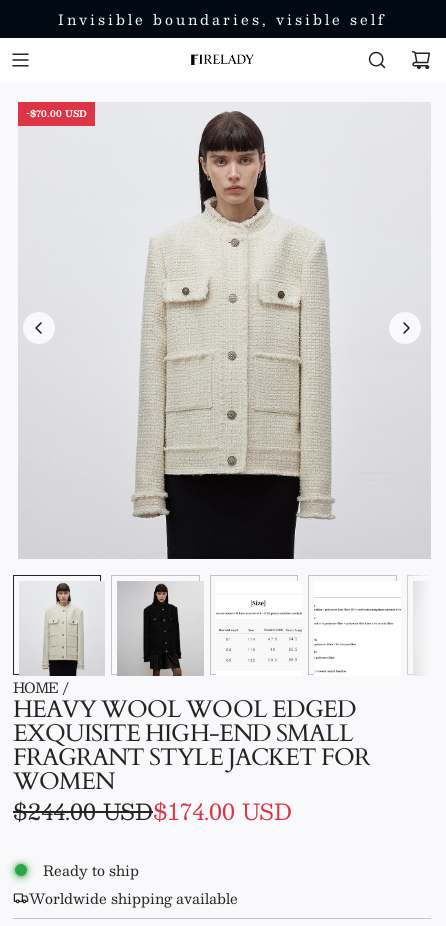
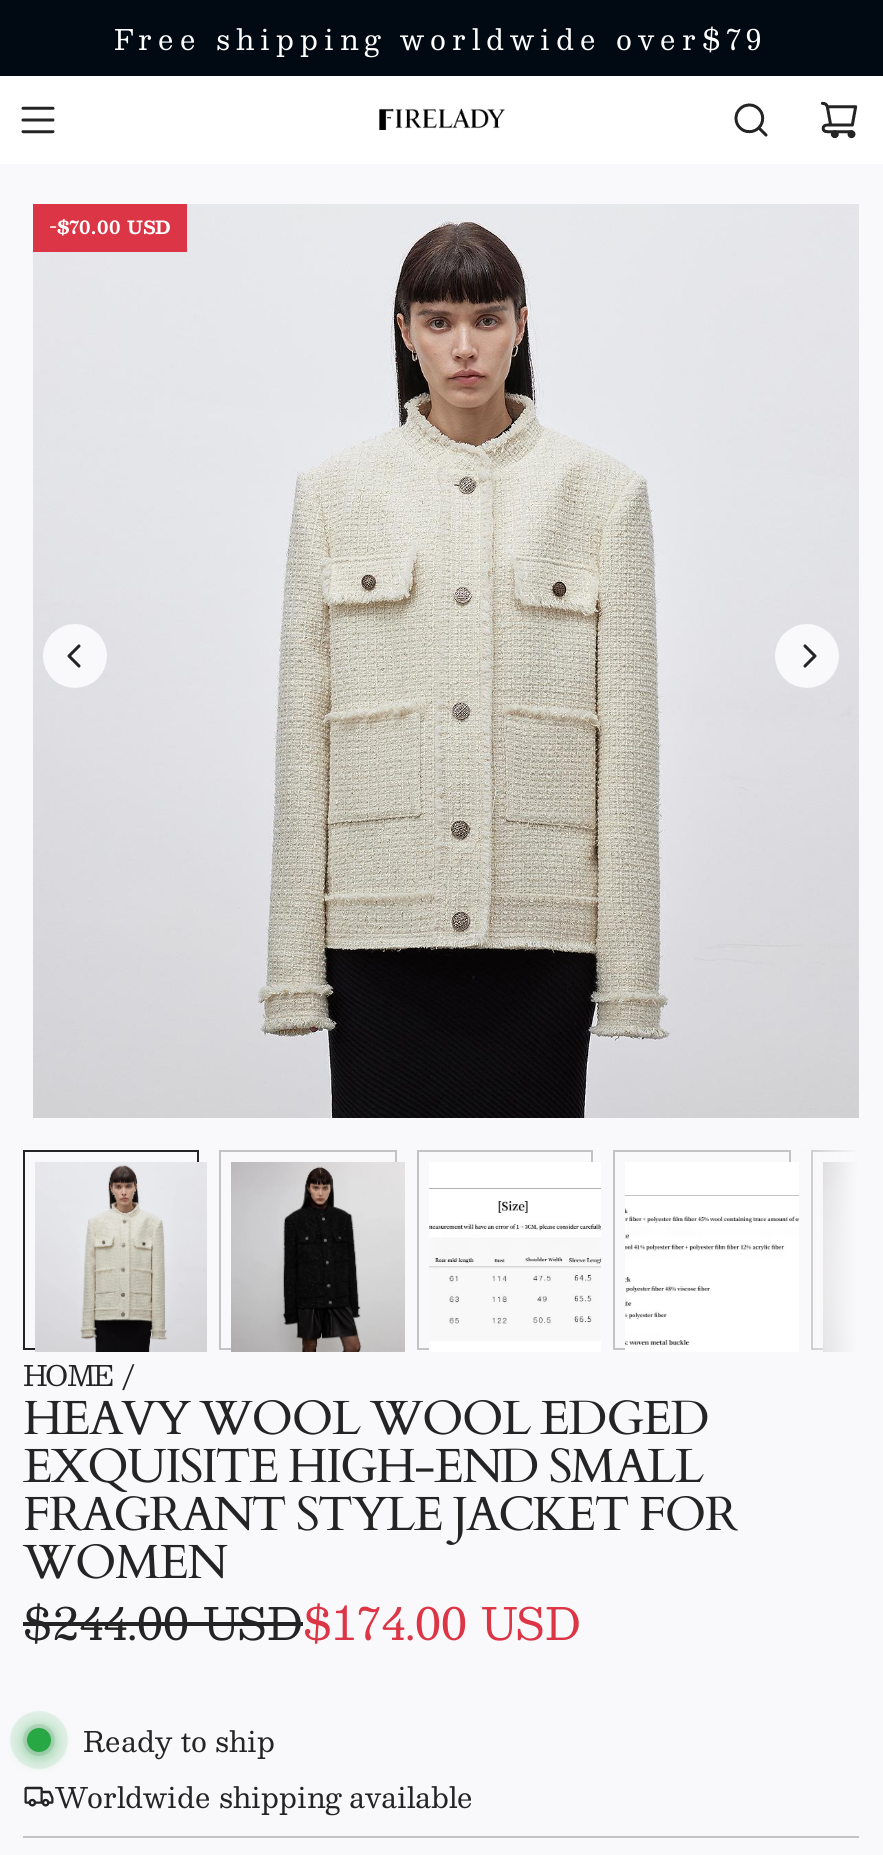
- Invisible boundaries, visible self
+ Free shipping worldwide over$79
